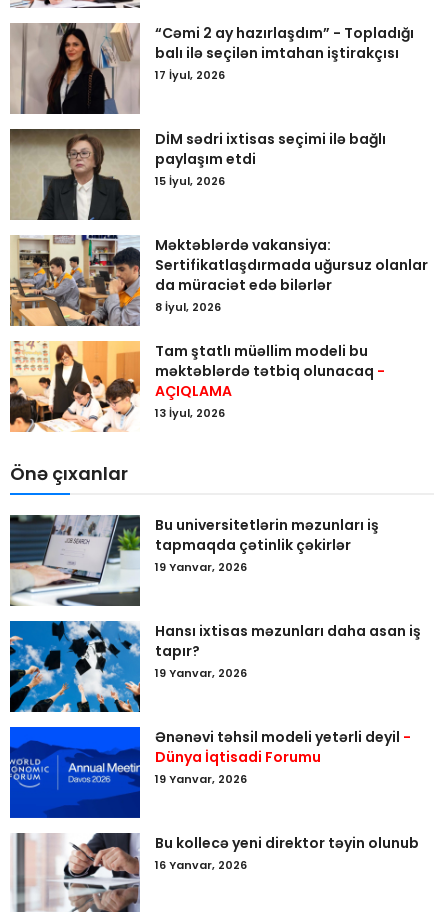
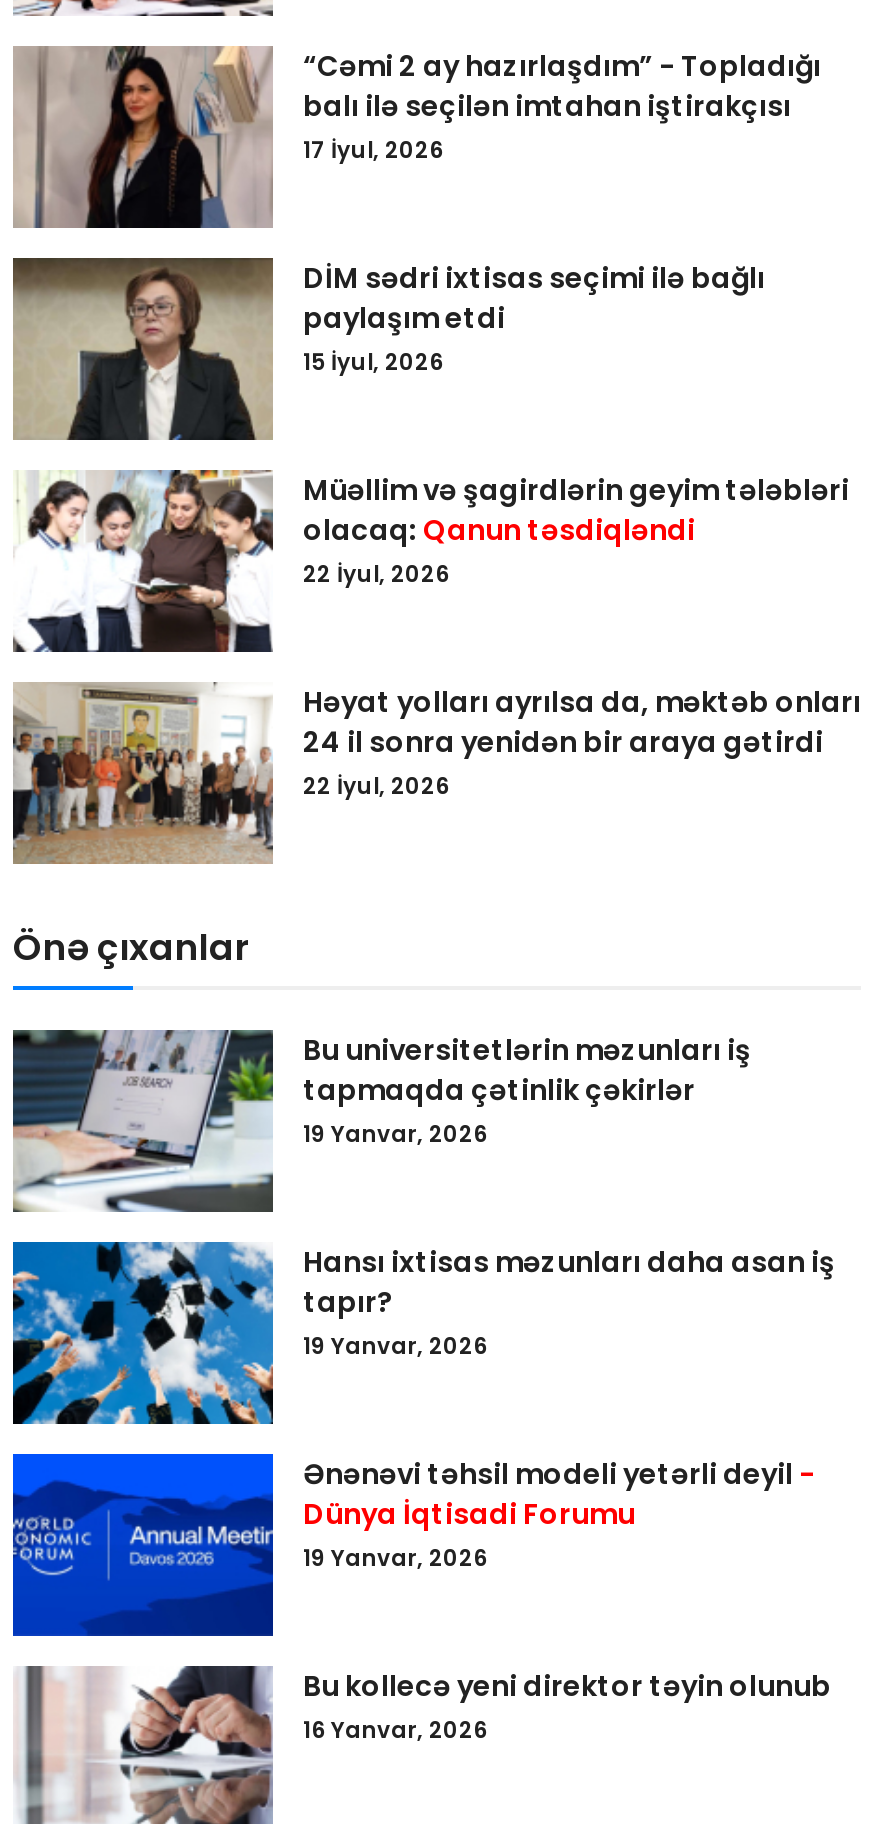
- [image]
- Məktəblərdə vakansiya:
- Sertifikatlaşdırmada uğursuz olanlar
- da müraciət edə bilərlər
- 8 İyul, 2026
+ [image]
+ Müəllim və şagirdlərin geyim tələbləri
+ olacaq: Qanun təsdiqləndi
+ 22 İyul, 2026

- [image]
- Tam ştatlı müəllim modeli bu
- məktəblərdə tətbiq olunacaq -
- AÇIQLAMA
- 13 İyul, 2026
+ [image]
+ Həyat yolları ayrılsa da, məktəb onları
+ 24 il sonra yenidən bir araya gətirdi
+ 22 İyul, 2026
